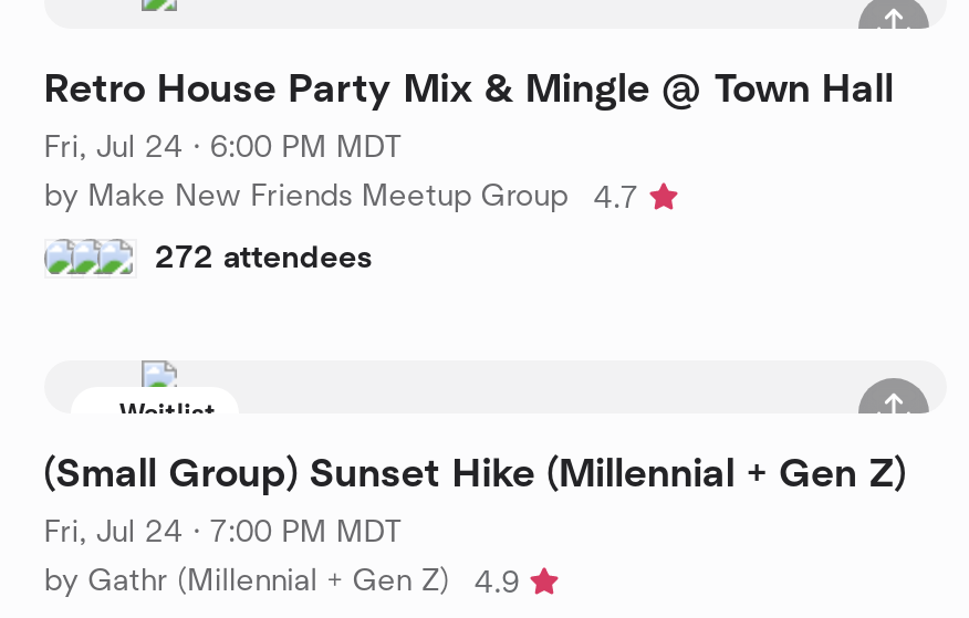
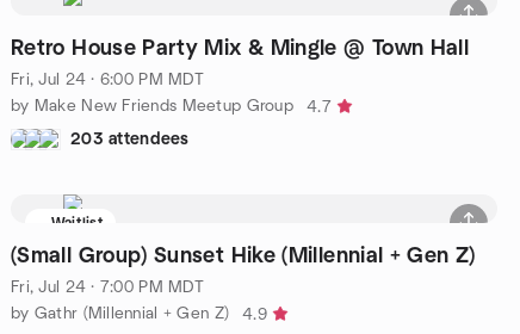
- 272 attendees
+ 203 attendees
